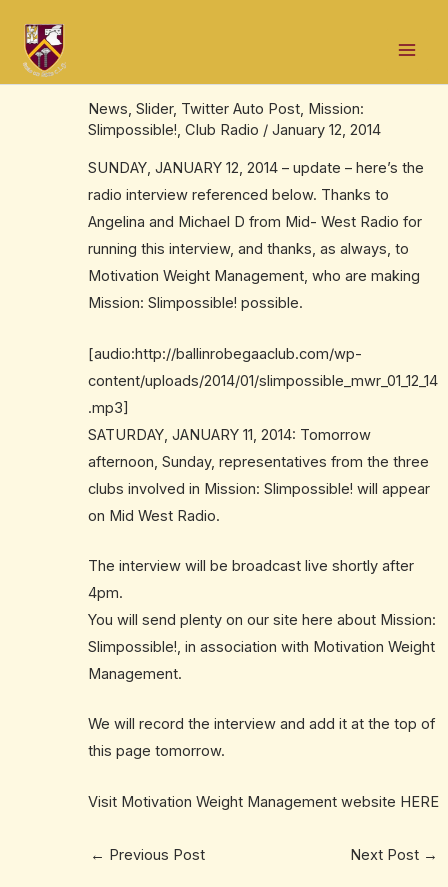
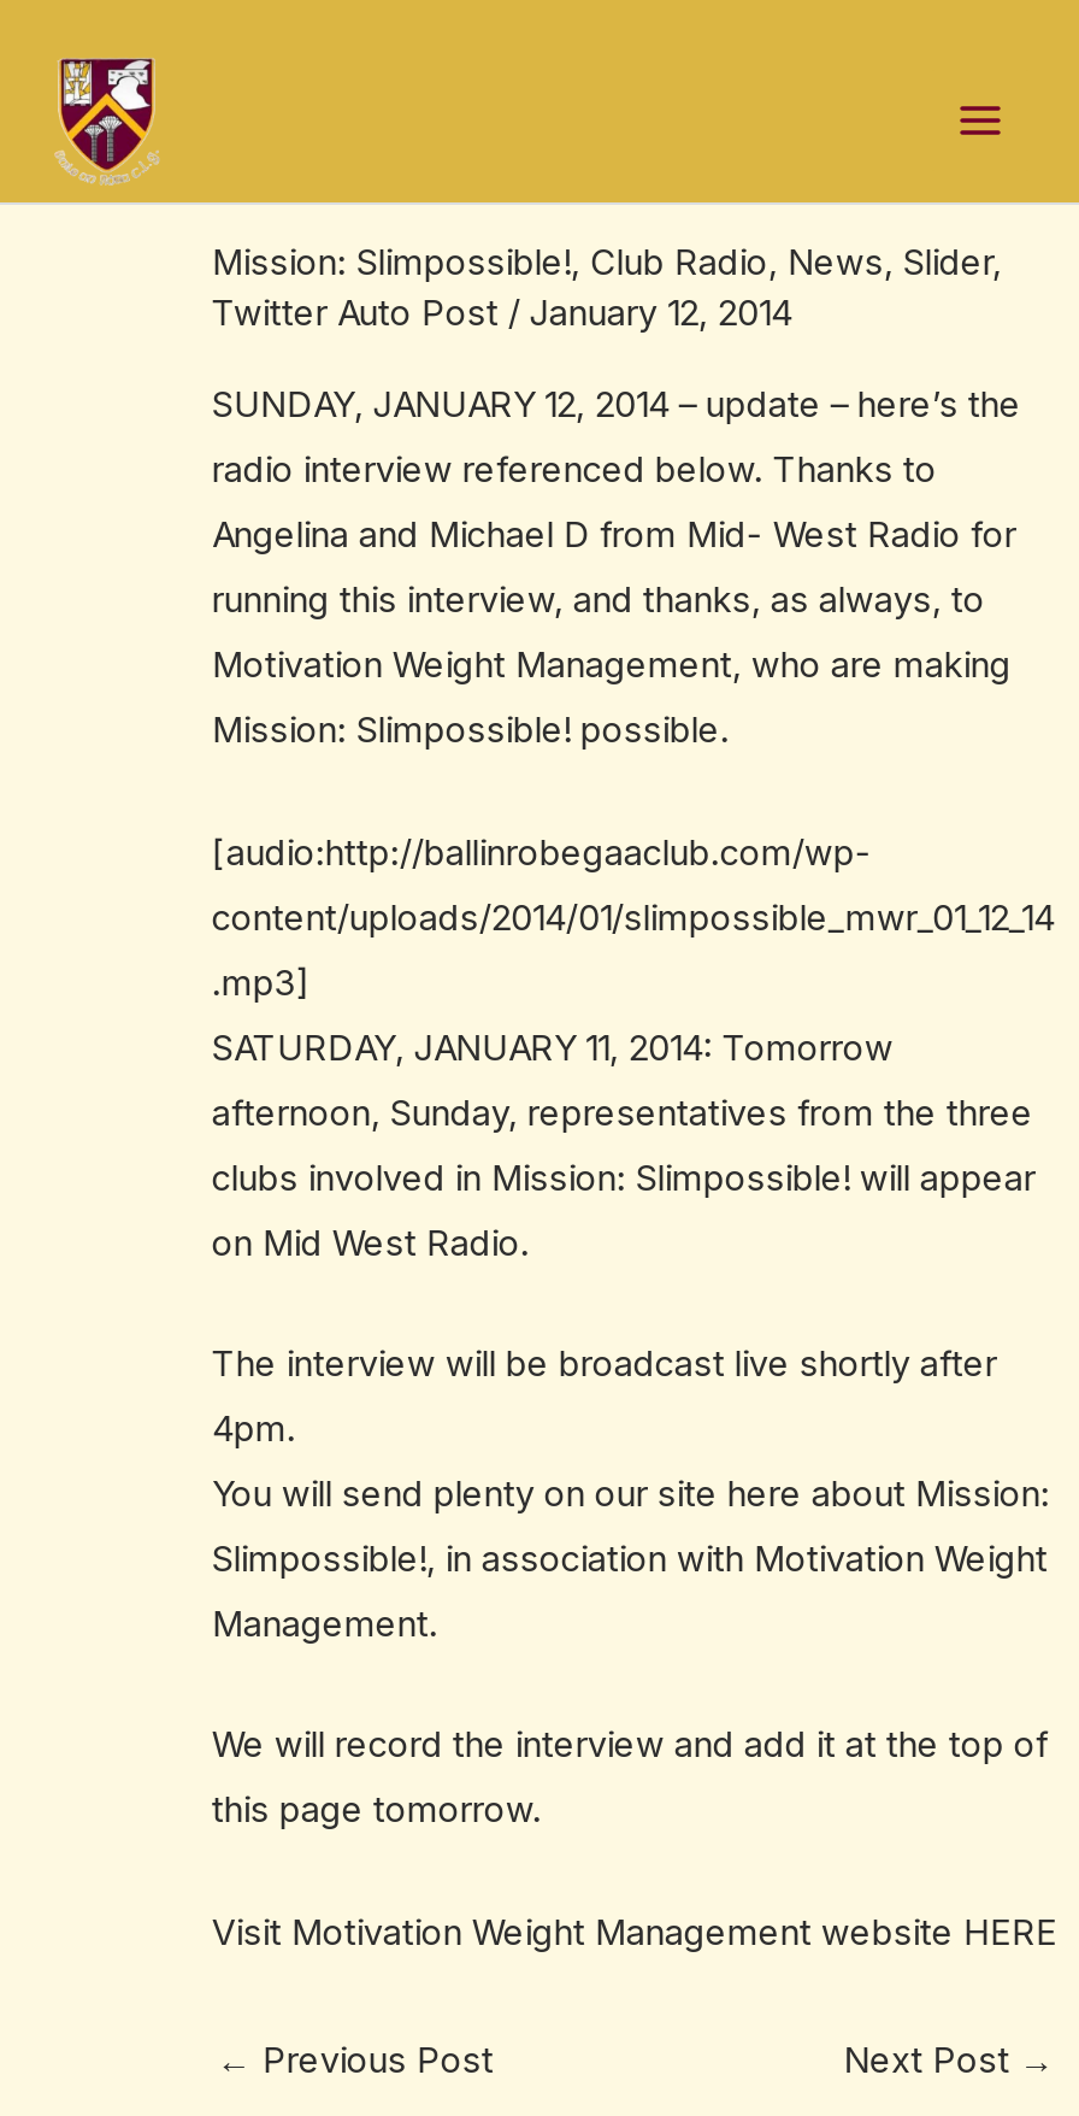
- News, Slider, Twitter Auto Post, Mission:
- Slimpossible!, Club Radio / January 12, 2014
+ Mission: Slimpossible!, Club Radio, News, Slider,
+ Twitter Auto Post / January 12, 2014
